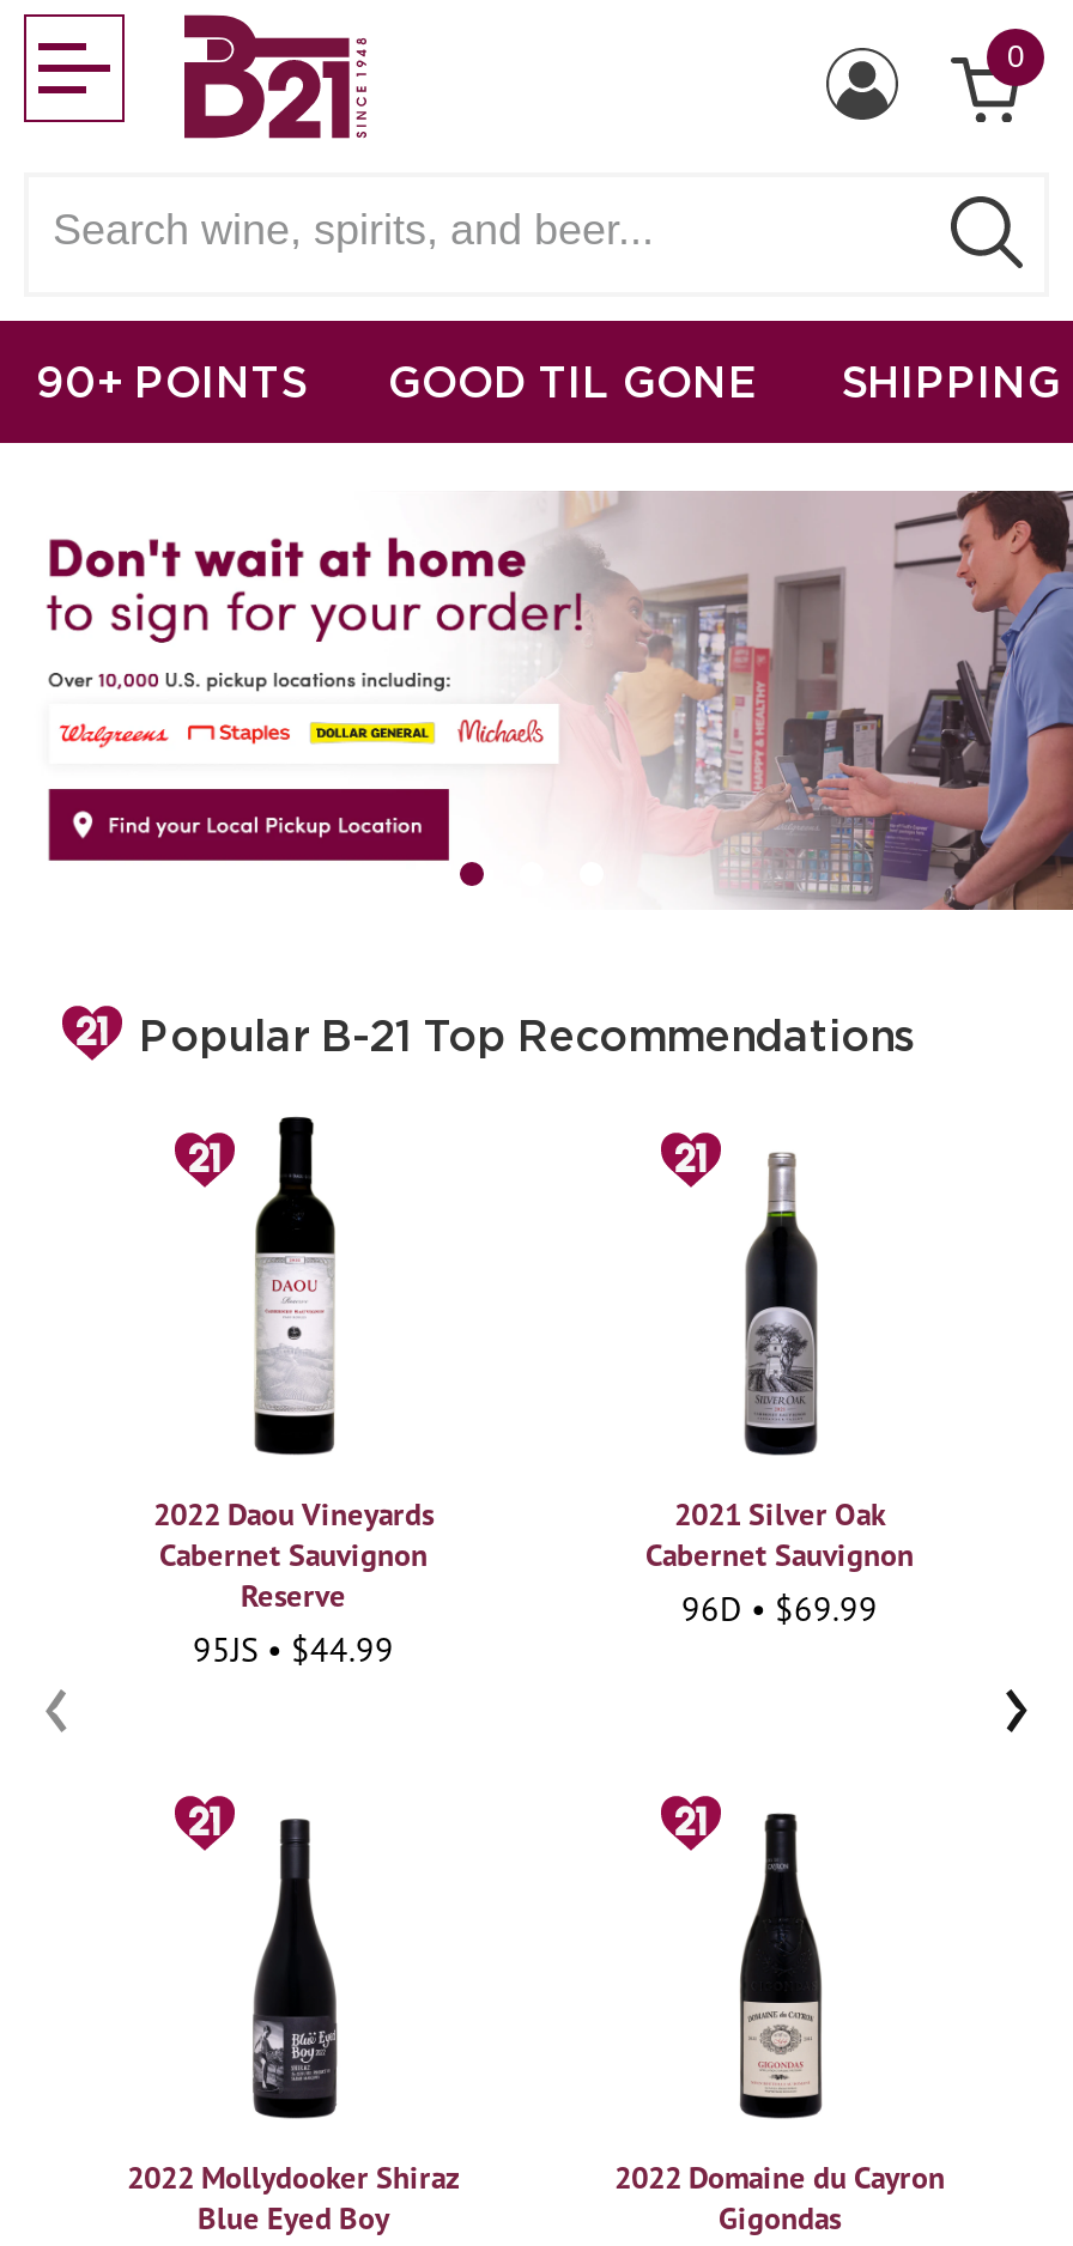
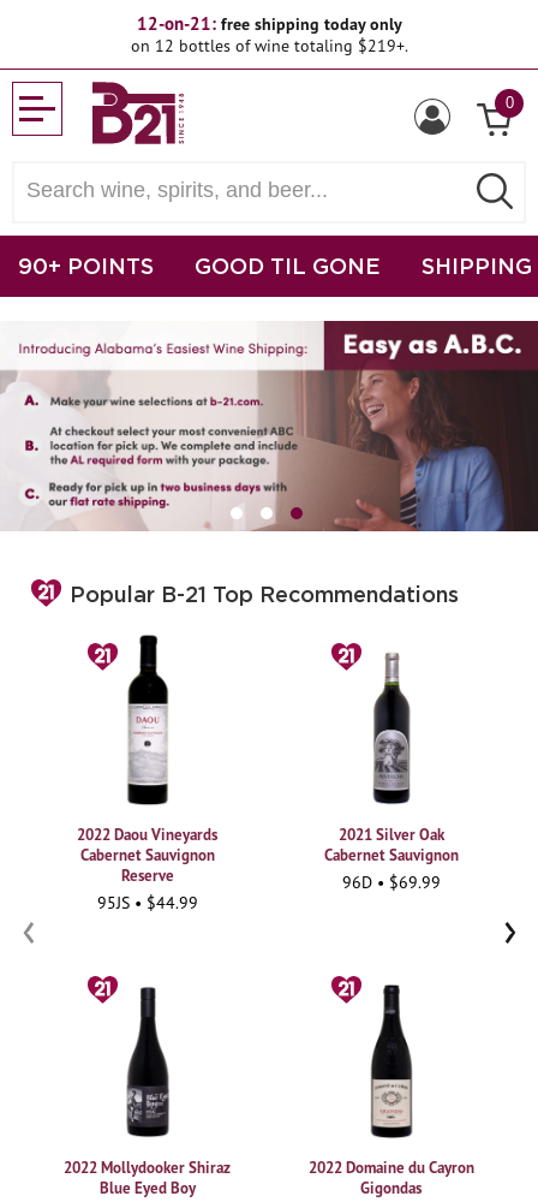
+ 12-on-21: free shipping today only
+ on 12 bottles of wine totaling $219+.

- [image]
+ [image]
